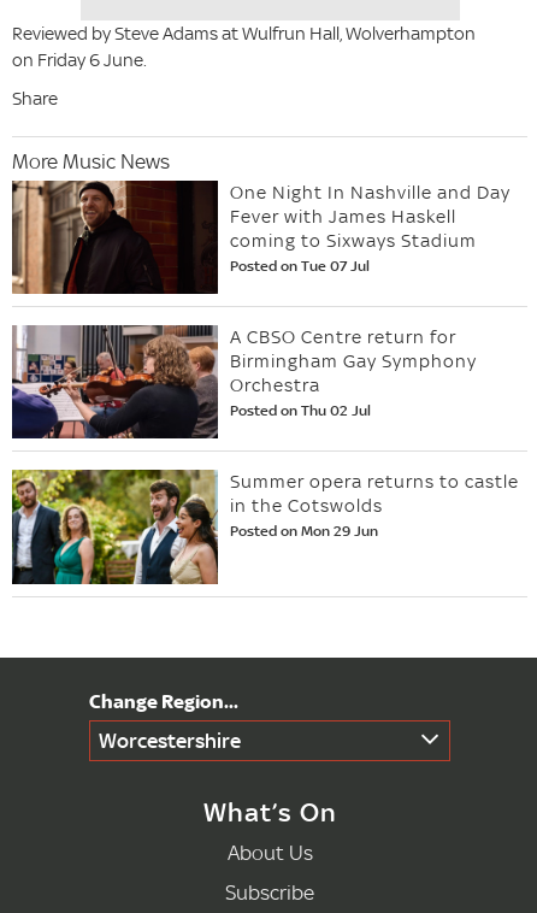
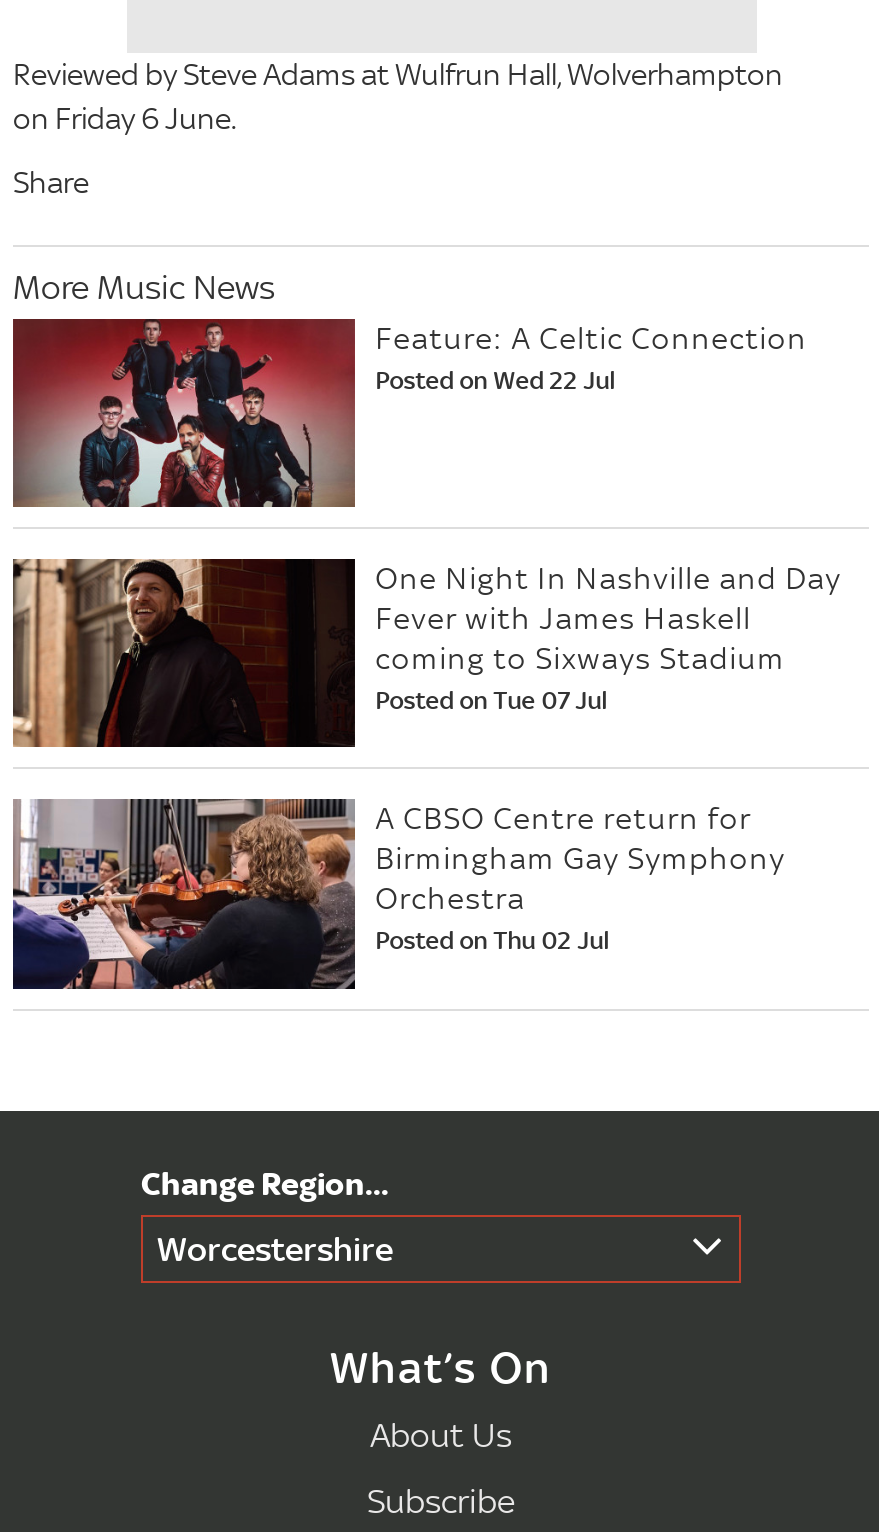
moved down: [image] | One Night In Nashville and Day | Fever with James Haskell | ... | Orchestra | Posted on Thu 02 Jul

+ [image]
+ Feature: A Celtic Connection
+ Posted on Wed 22 Jul

- [image]
- Summer opera returns to castle
- in the Cotswolds
- Posted on Mon 29 Jun
